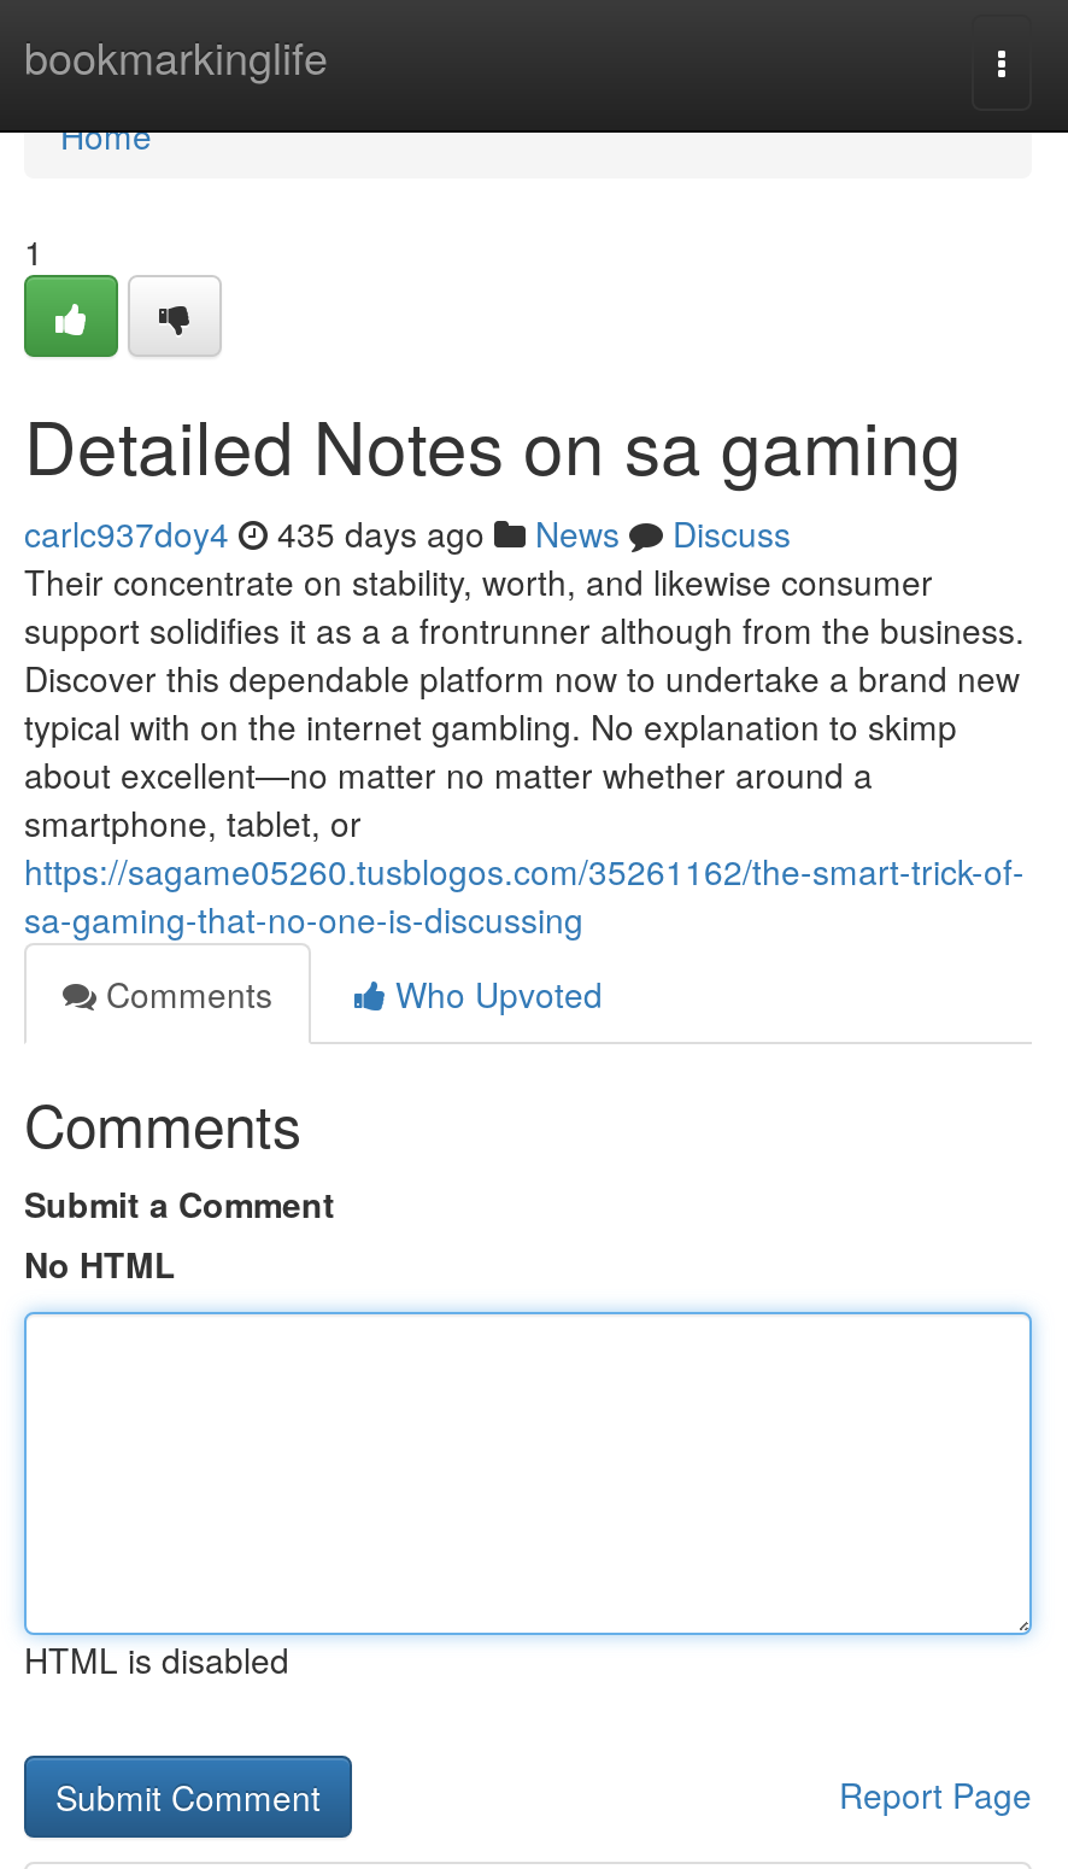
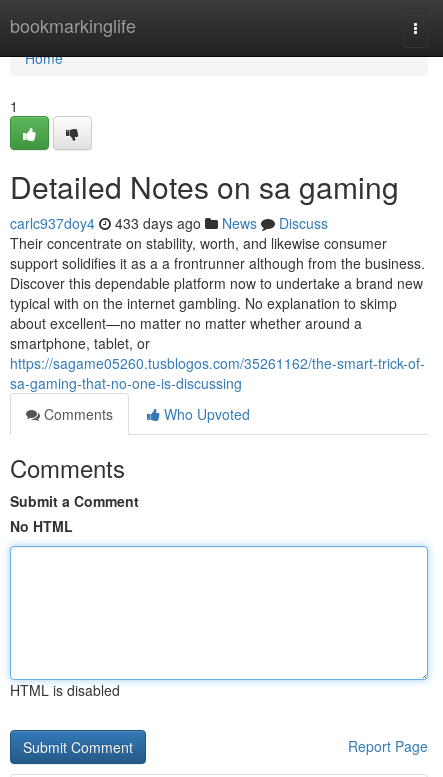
- carlc937doy4 435 days ago News Discuss
+ carlc937doy4 433 days ago News Discuss
